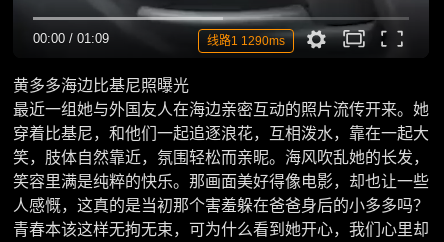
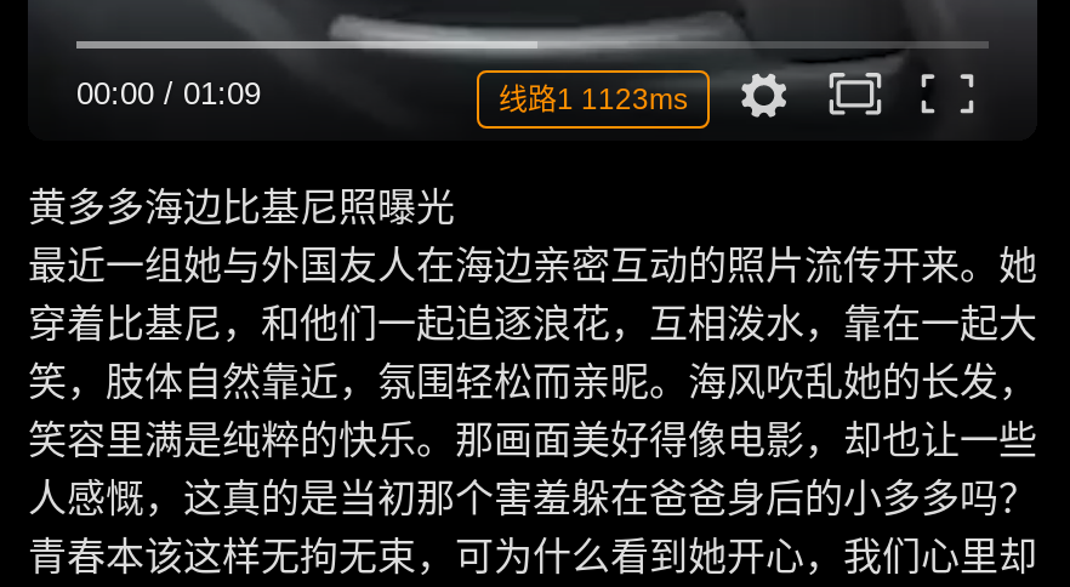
- 线路1 1290ms
+ 线路1 1123ms
